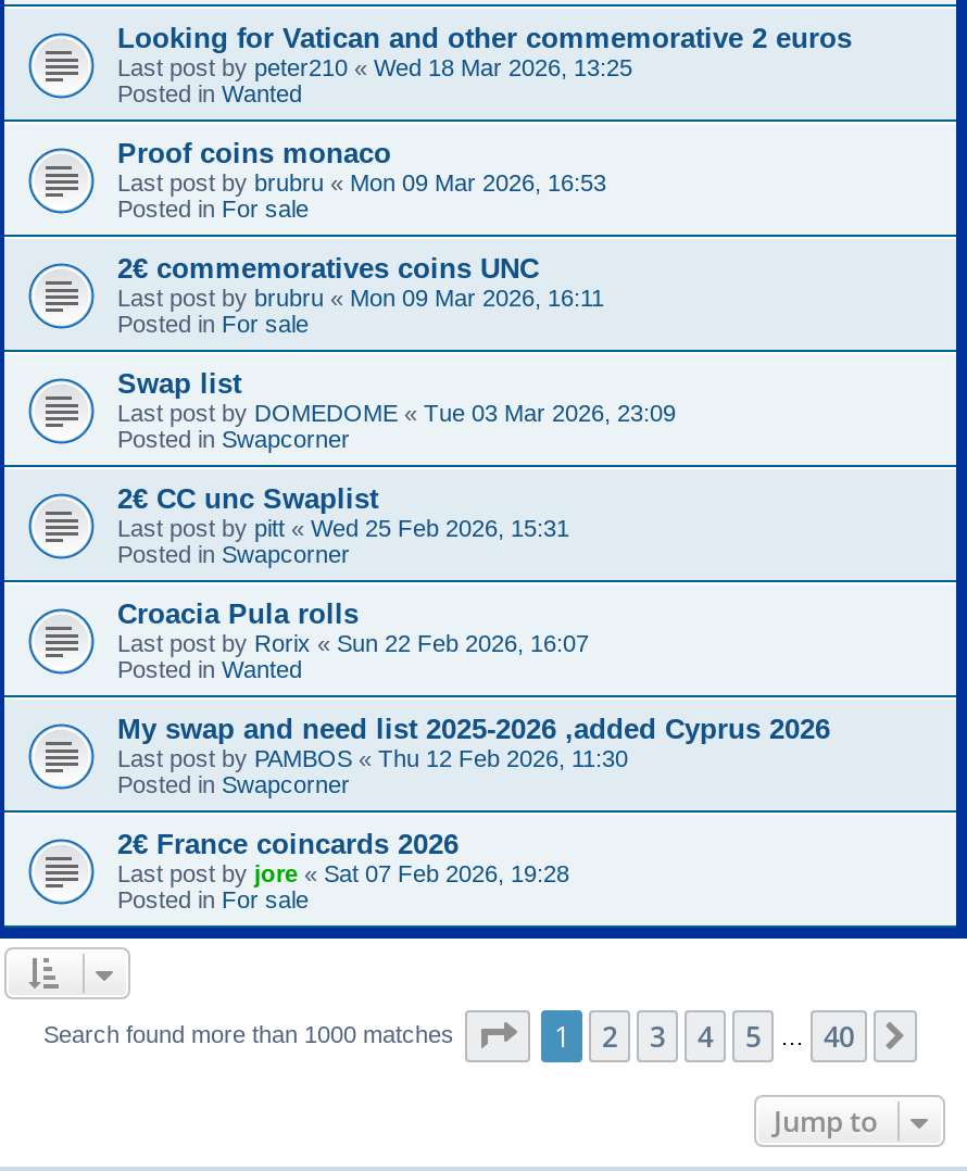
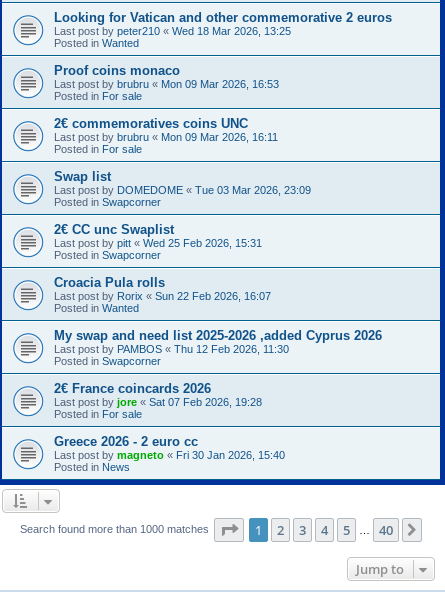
+ Greece 2026 - 2 euro cc
+ Last post by magneto «Fri 30 Jan 2026, 15:40
+ Posted in News
